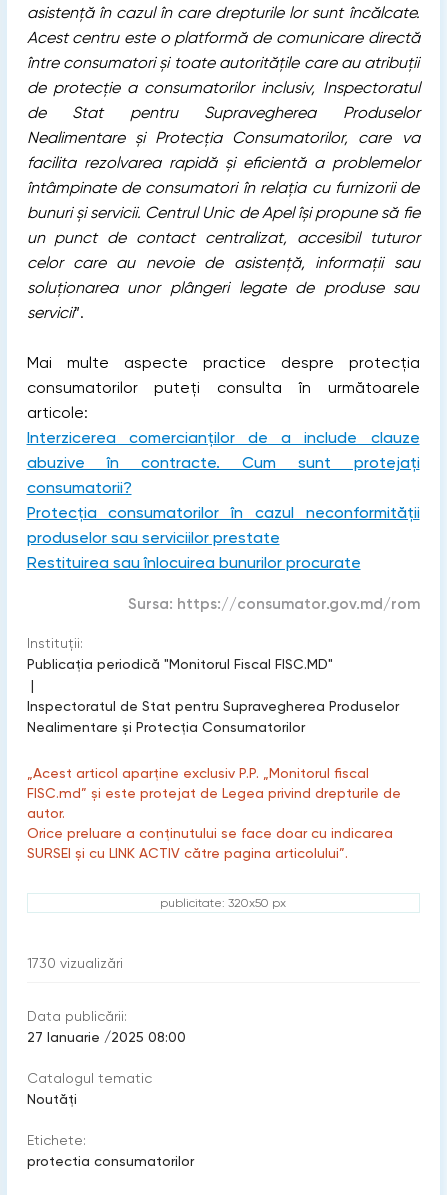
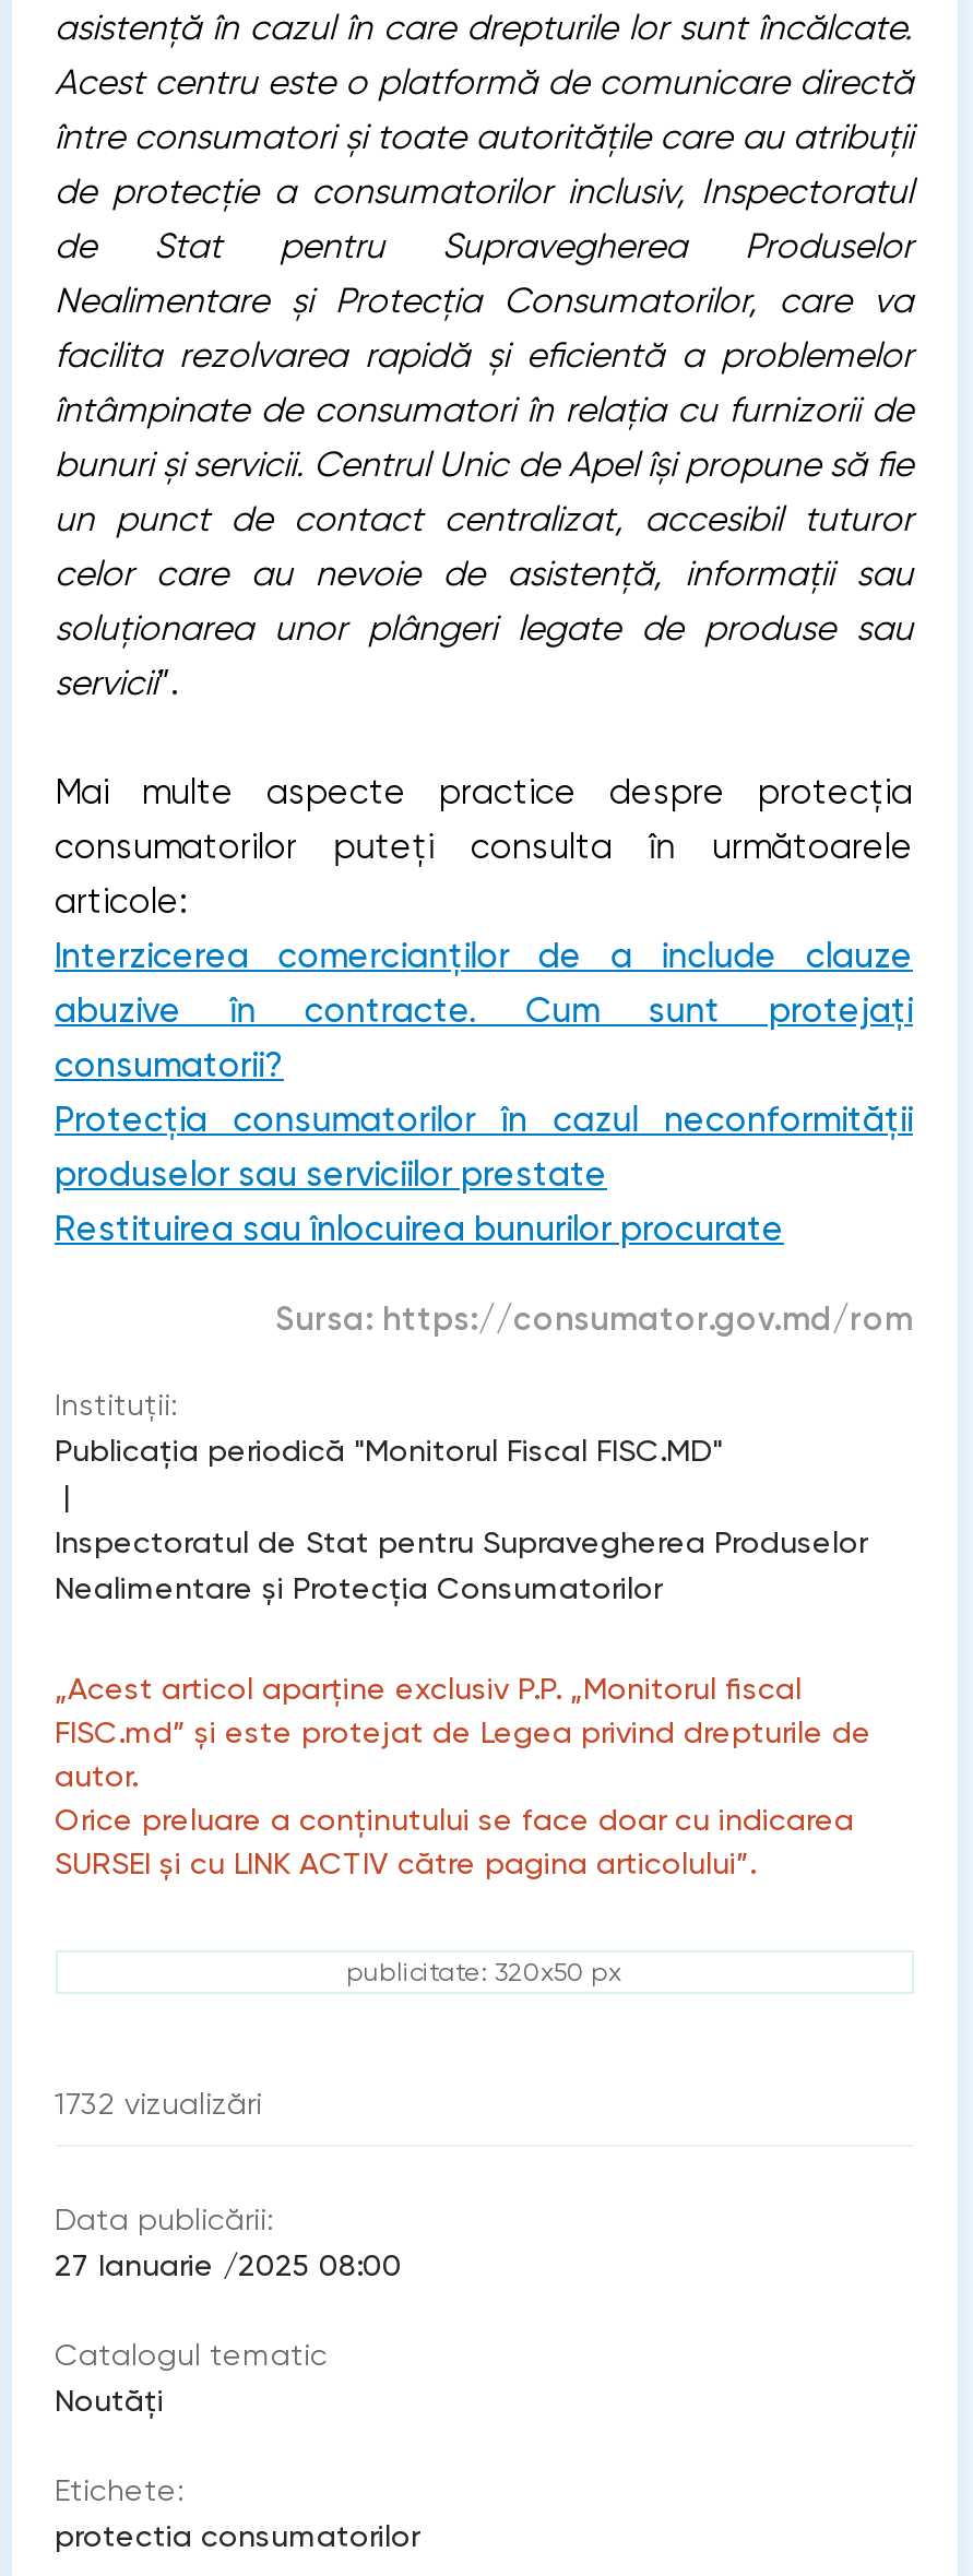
- 1730 vizualizări
+ 1732 vizualizări
